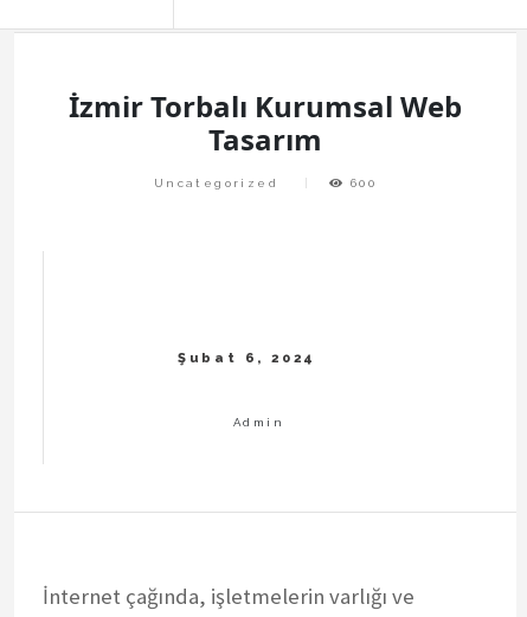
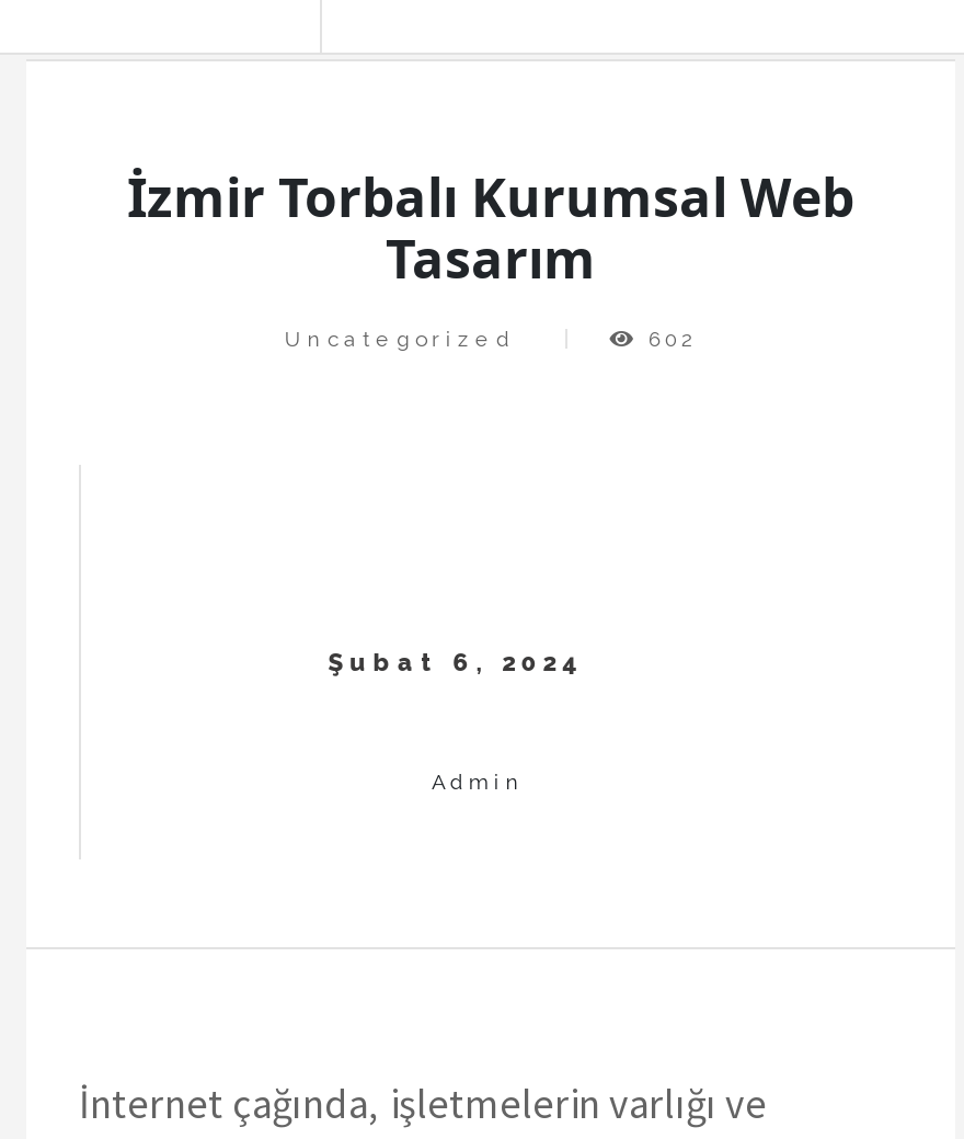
- 600
+ 602
